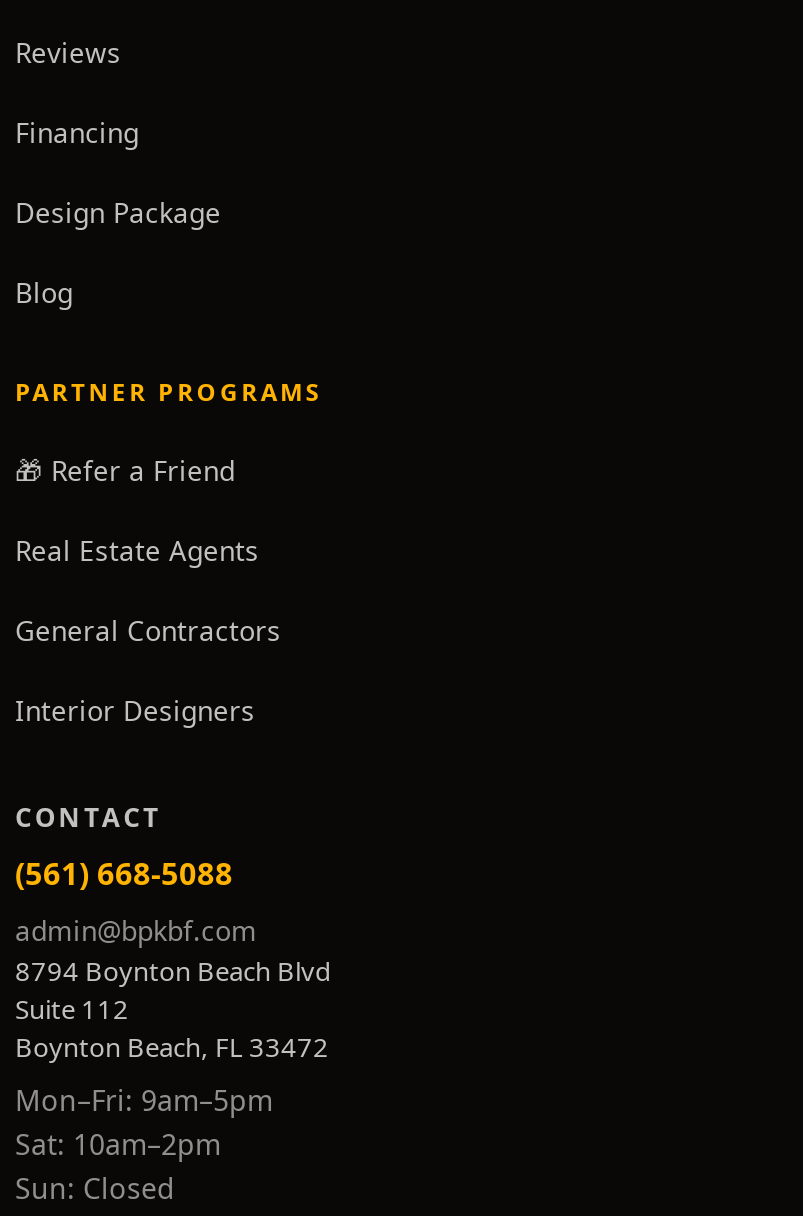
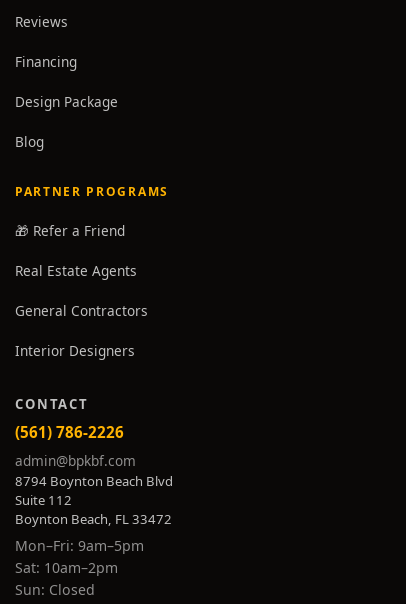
- (561) 668-5088
+ (561) 786-2226
